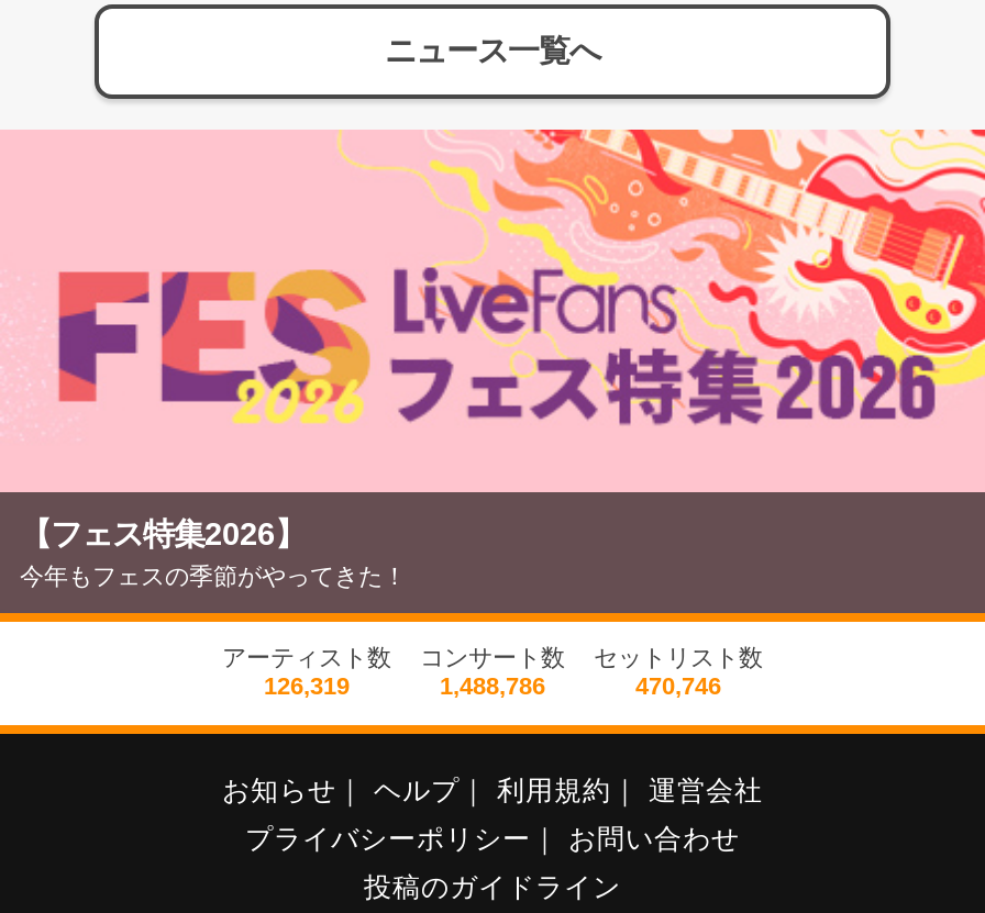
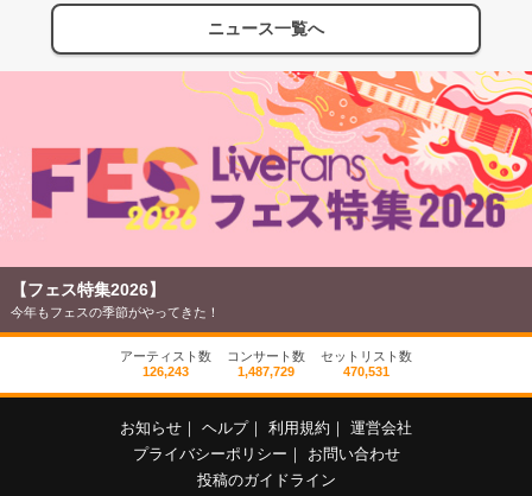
- 126,319
+ 126,243

- 1,488,786
+ 1,487,729

- 470,746
+ 470,531
